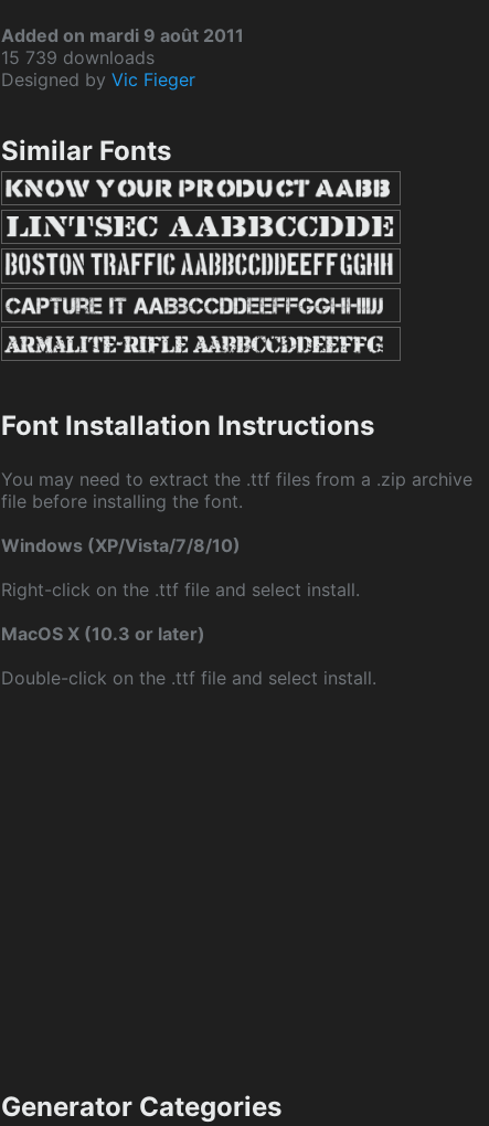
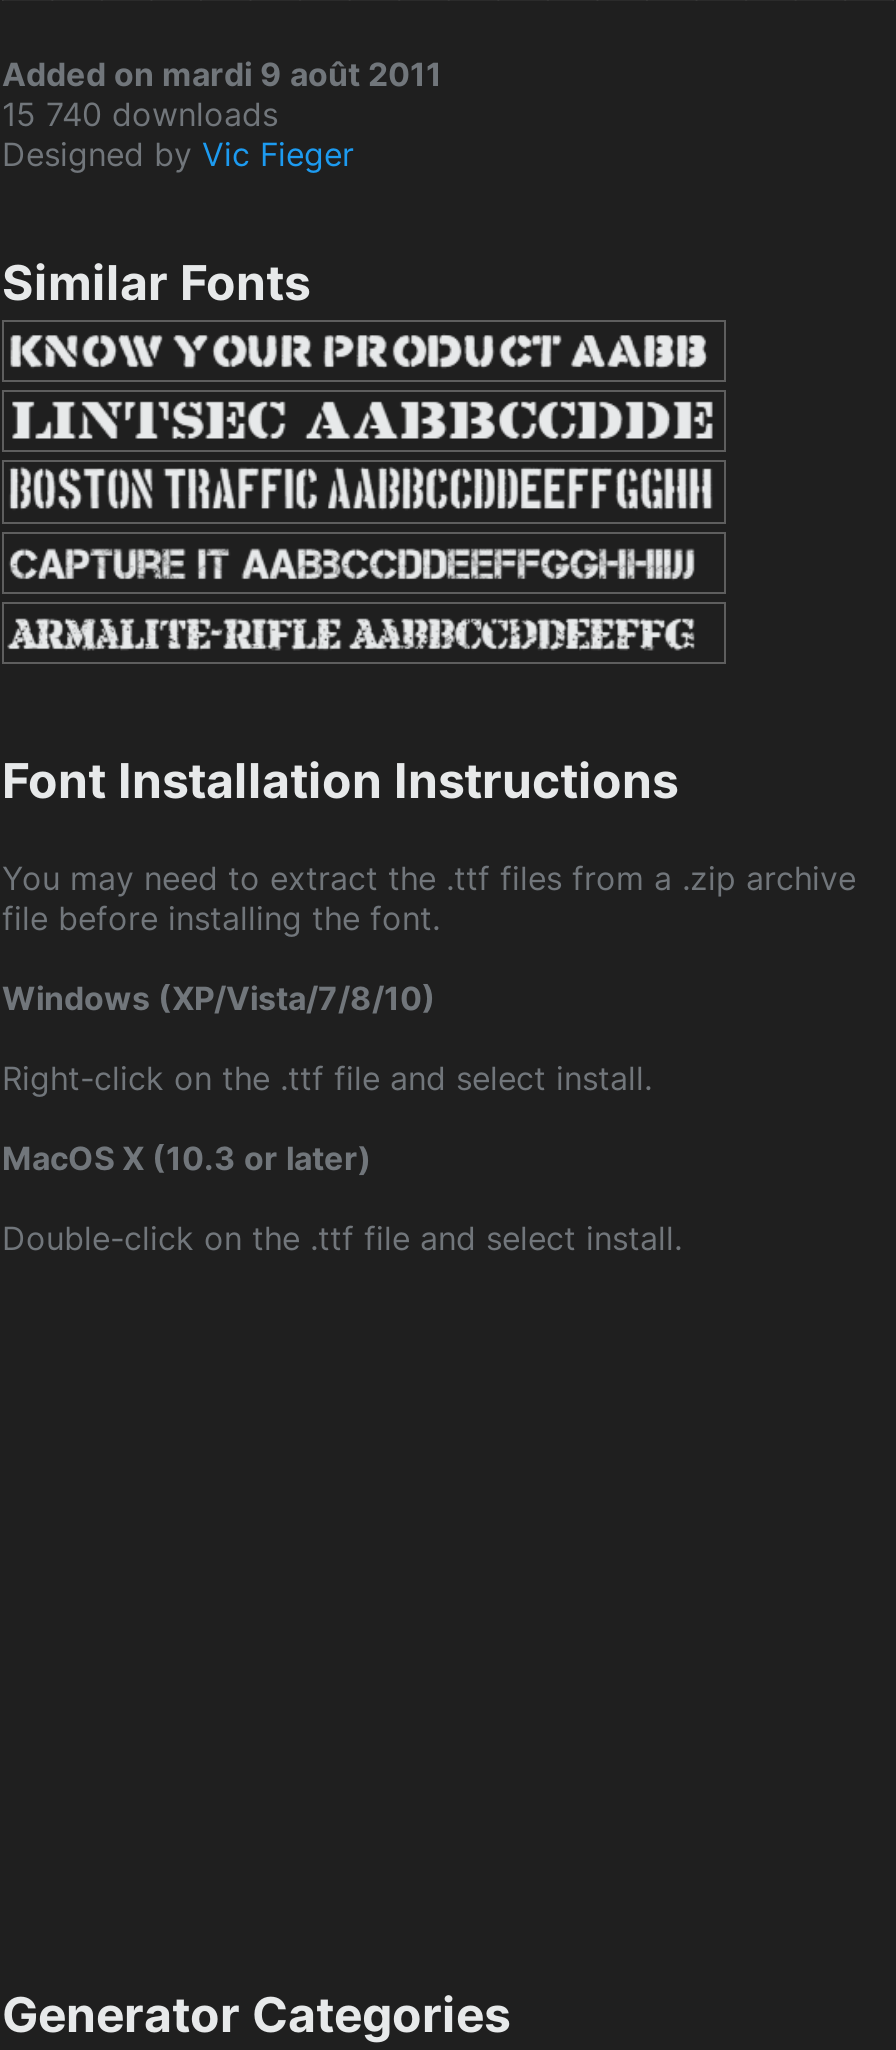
- 15 739 downloads
+ 15 740 downloads
